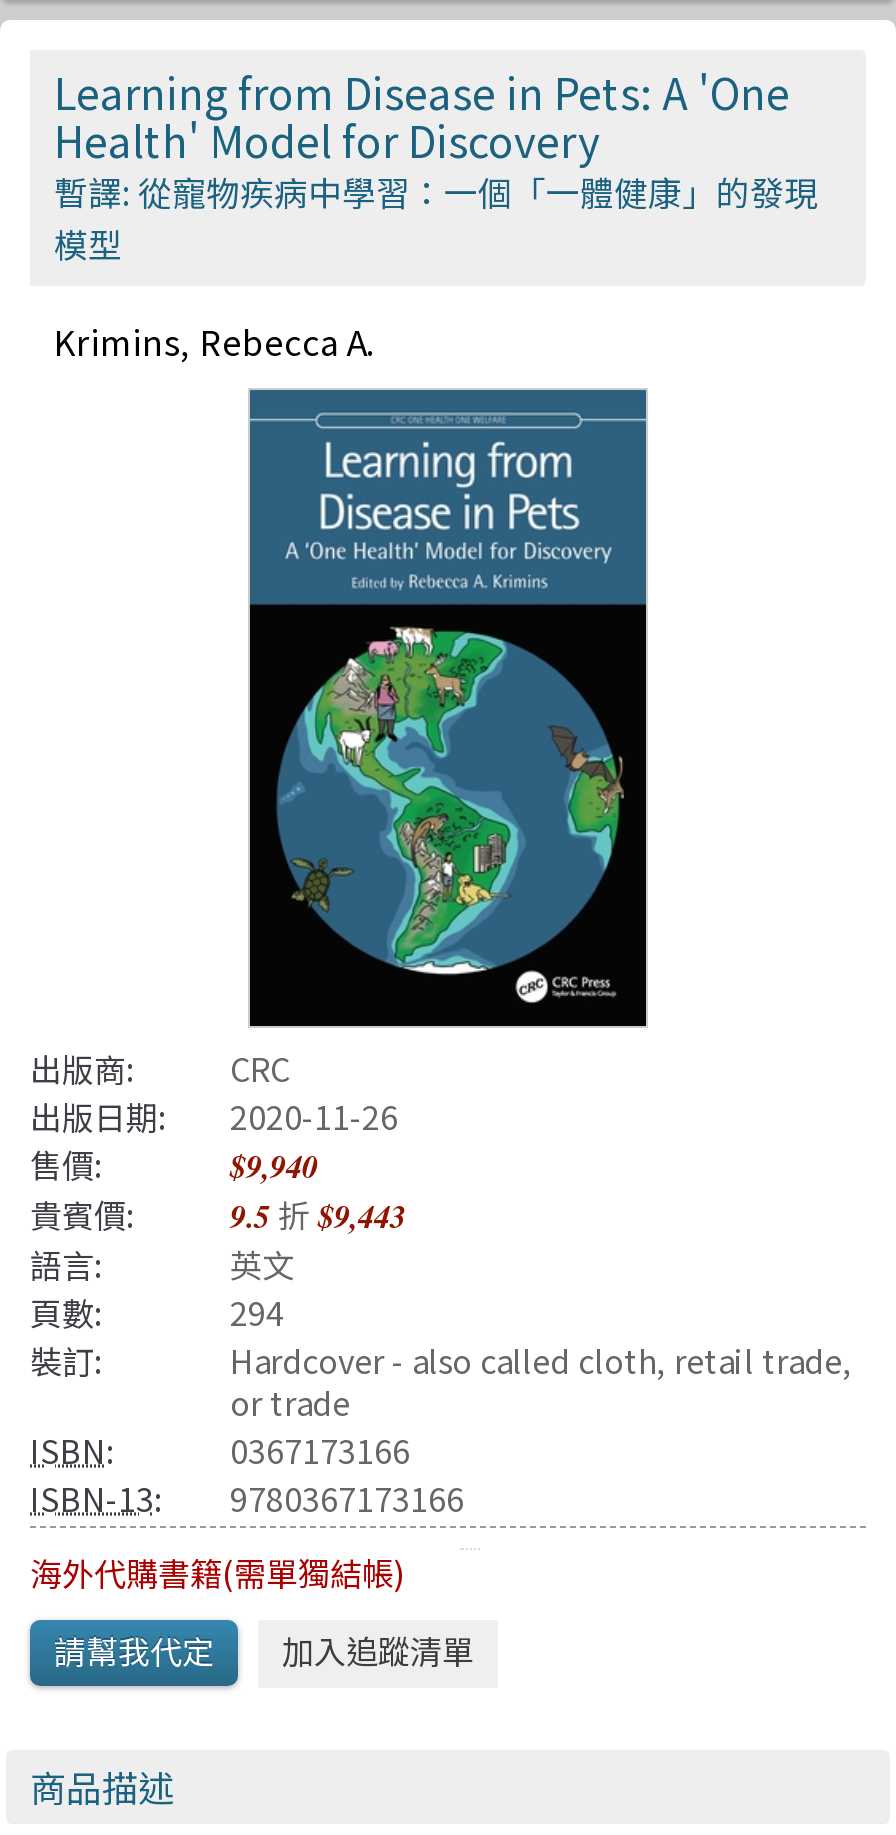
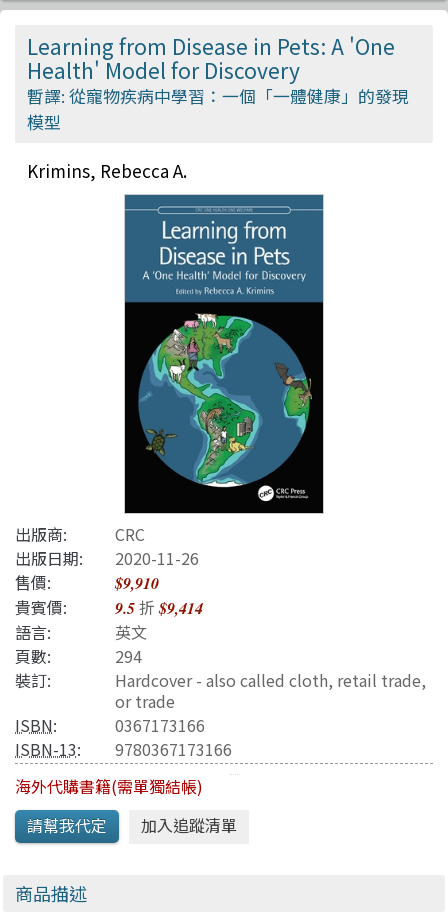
- $9,940
+ $9,910

- 貴賓價: 9.5折$9,443
+ 貴賓價: 9.5折$9,414
